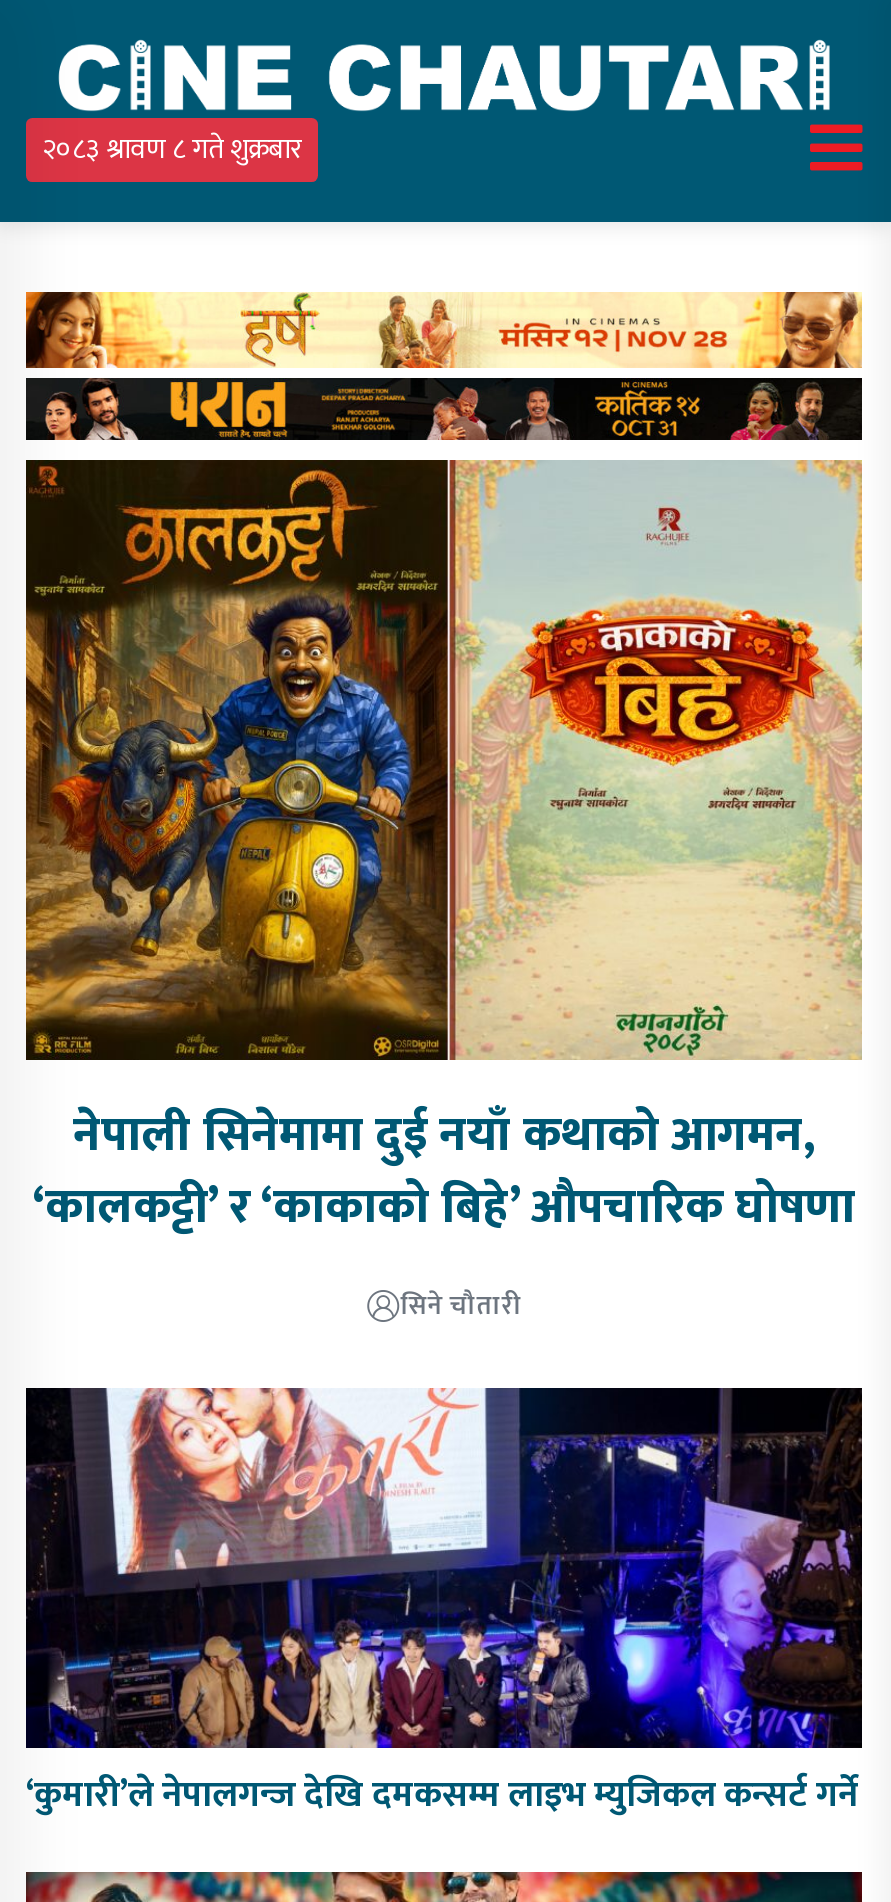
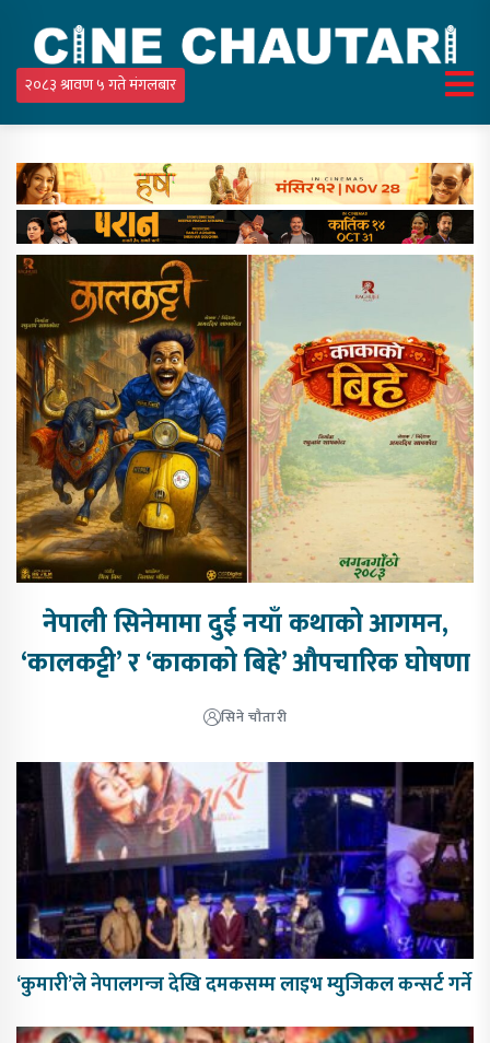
- २०८३ श्रावण ८ गते शुक्रबार
+ २०८३ श्रावण ५ गते मंगलबार
